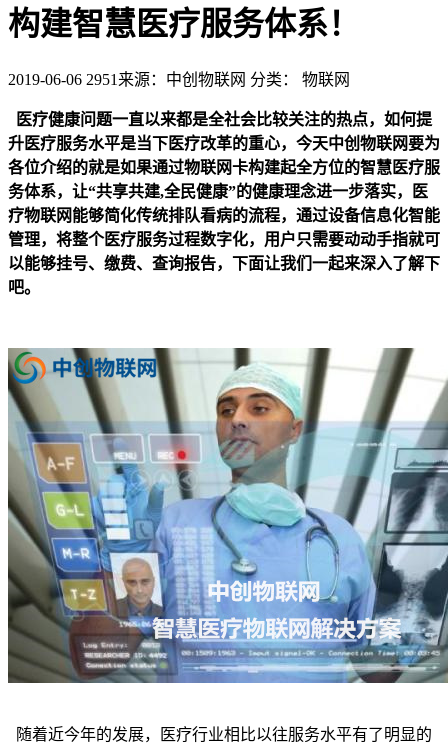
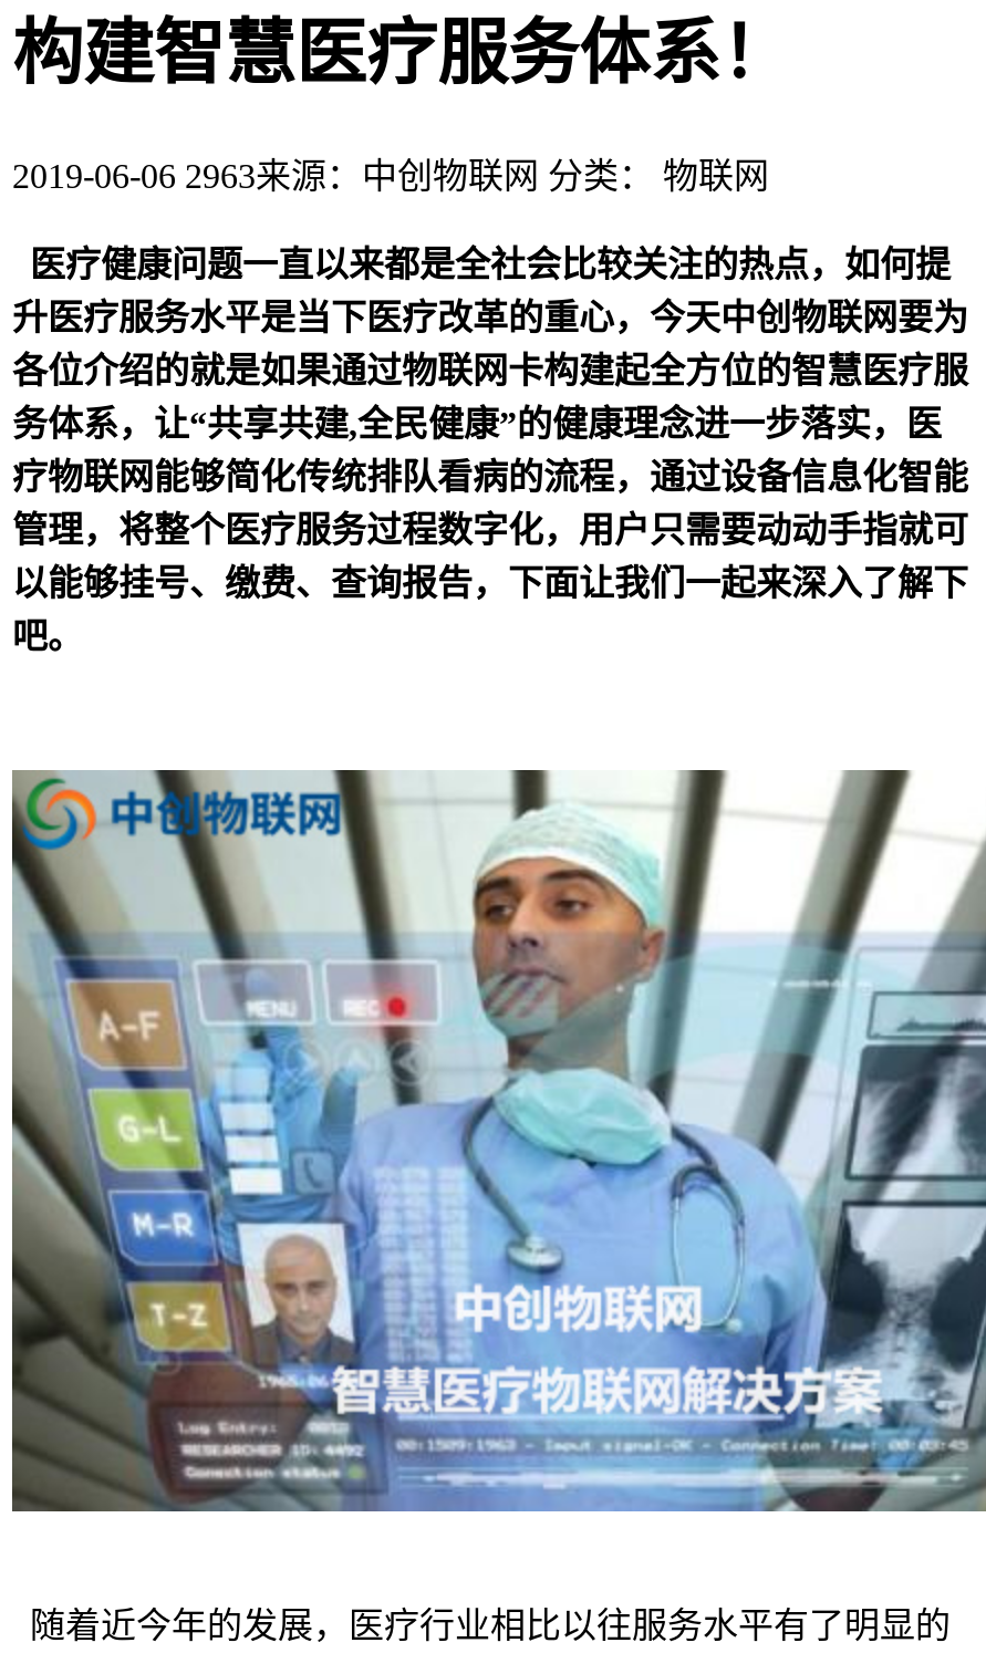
- 2019-06-06 2951来源：中创物联网 分类： 物联网
+ 2019-06-06 2963来源：中创物联网 分类： 物联网
